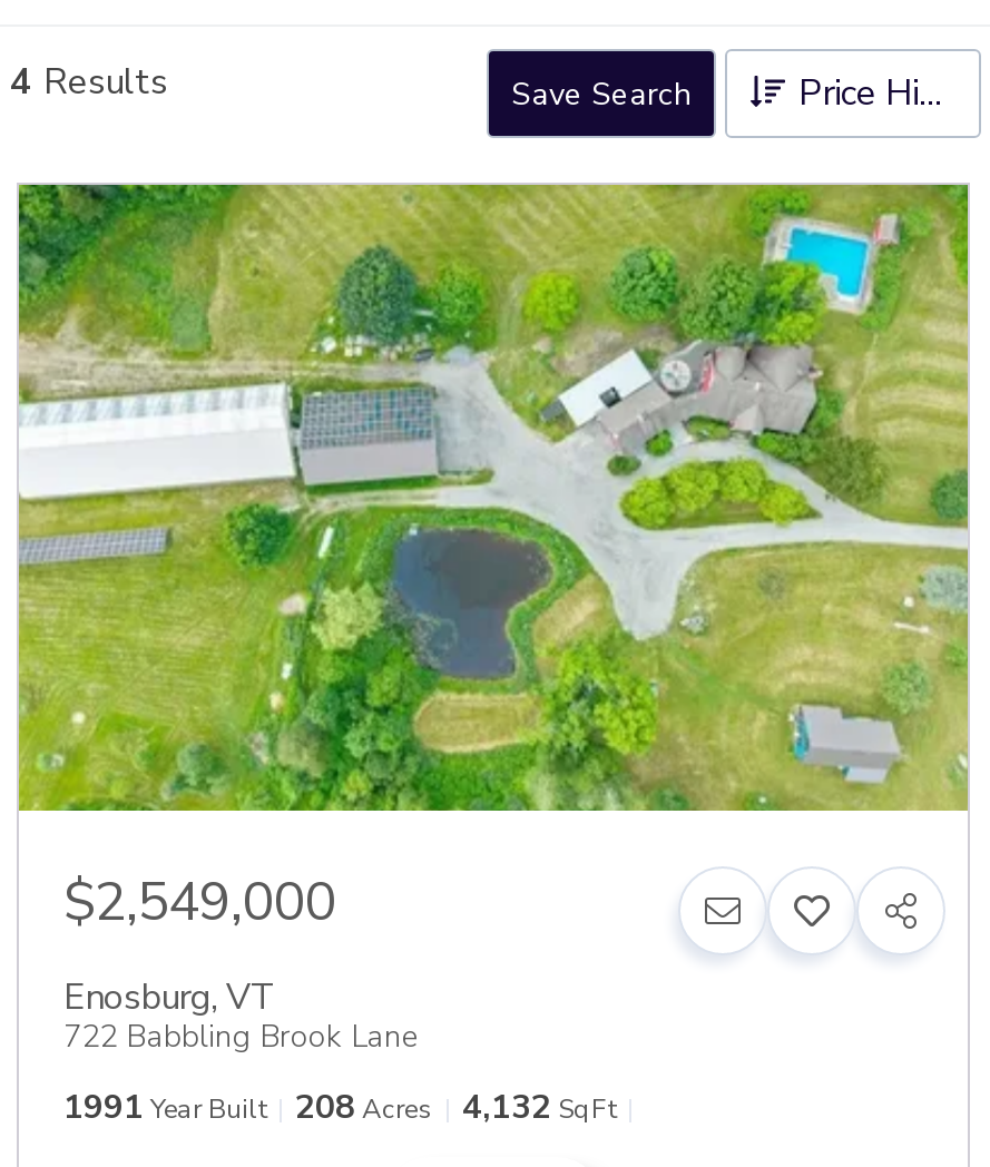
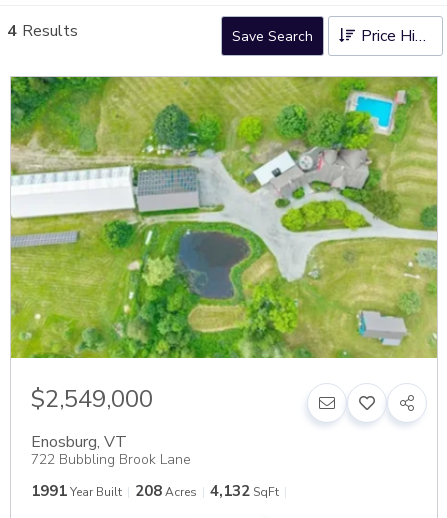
- 722 Babbling Brook Lane
+ 722 Bubbling Brook Lane
